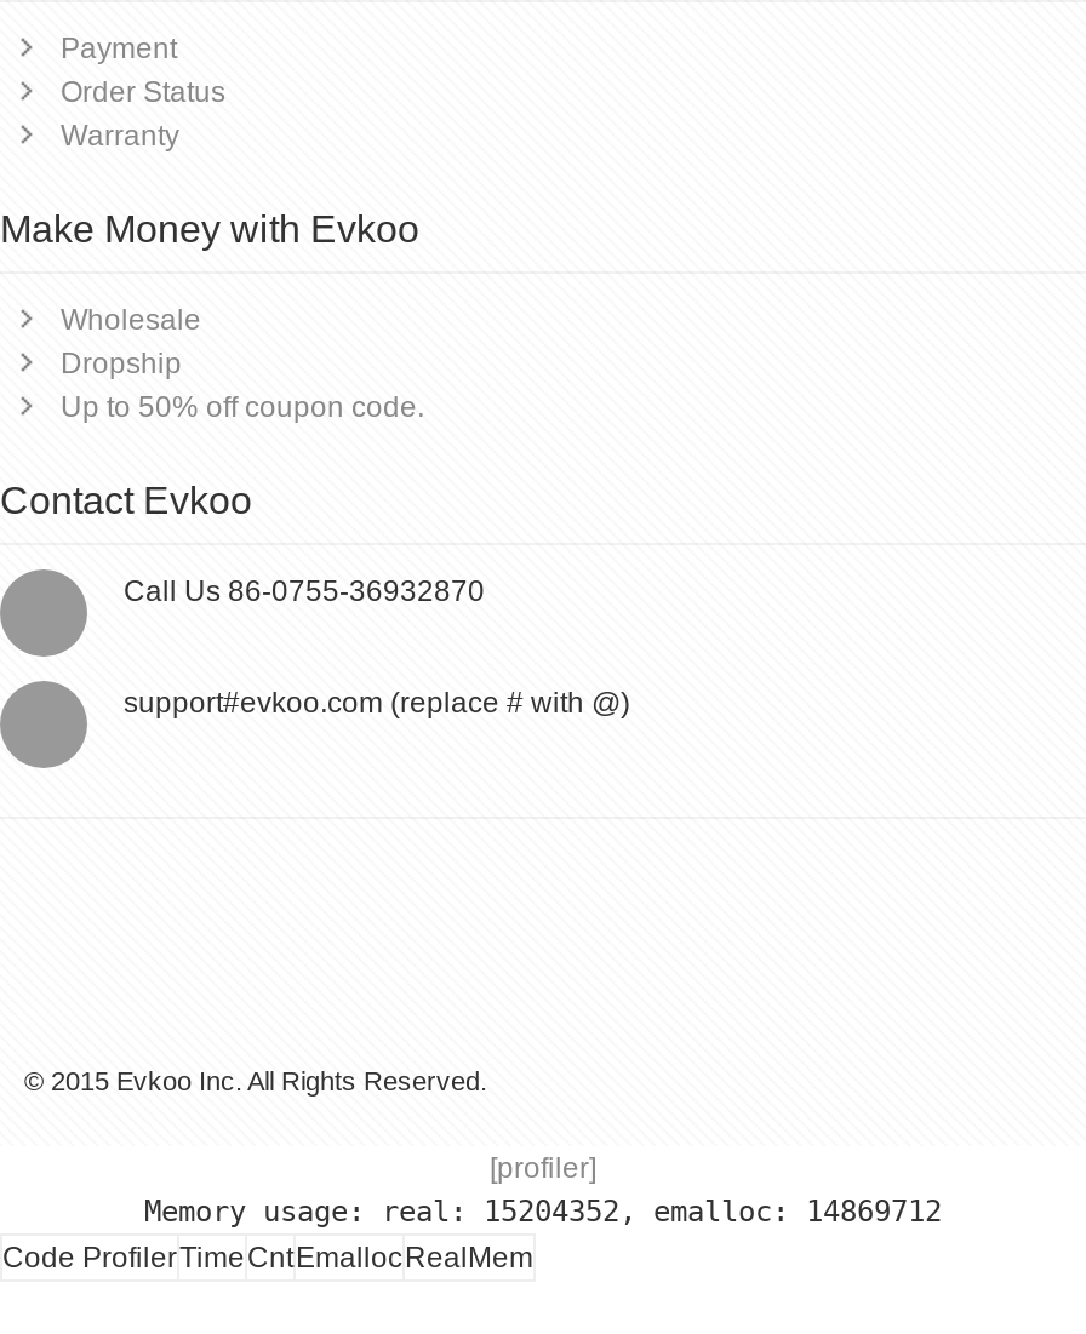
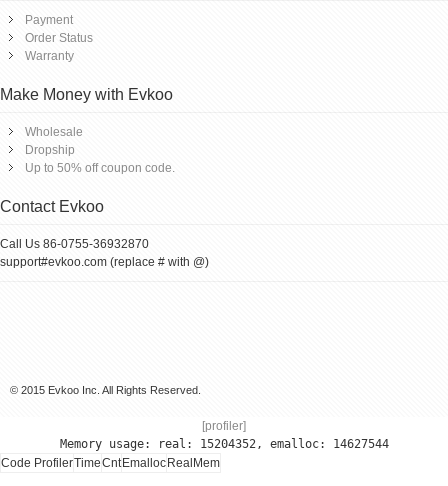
- Memory usage: real: 15204352, emalloc: 14869712
+ Memory usage: real: 15204352, emalloc: 14627544
